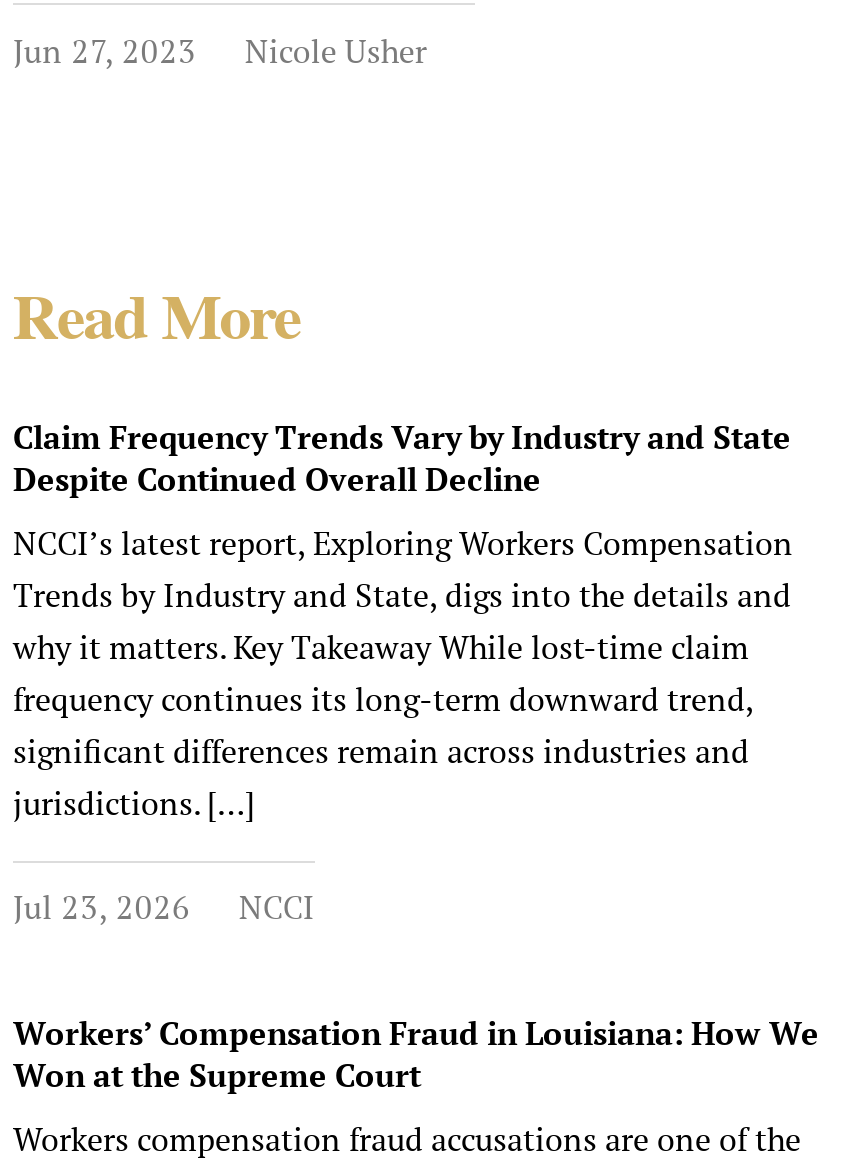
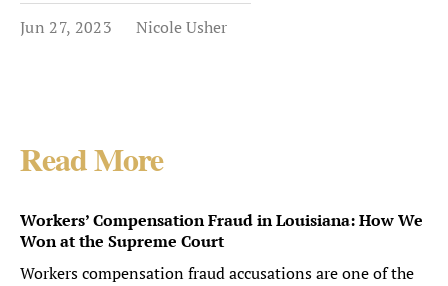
- Claim Frequency Trends Vary by Industry and State
- Despite Continued Overall Decline
- NCCI’s latest report, Exploring Workers Compensation
- Trends by Industry and State, digs into the details and
- why it matters. Key Takeaway While lost-time claim
- frequency continues its long-term downward trend,
- significant differences remain across industries and
- jurisdictions. […]
- Jul 23, 2026
- NCCI
